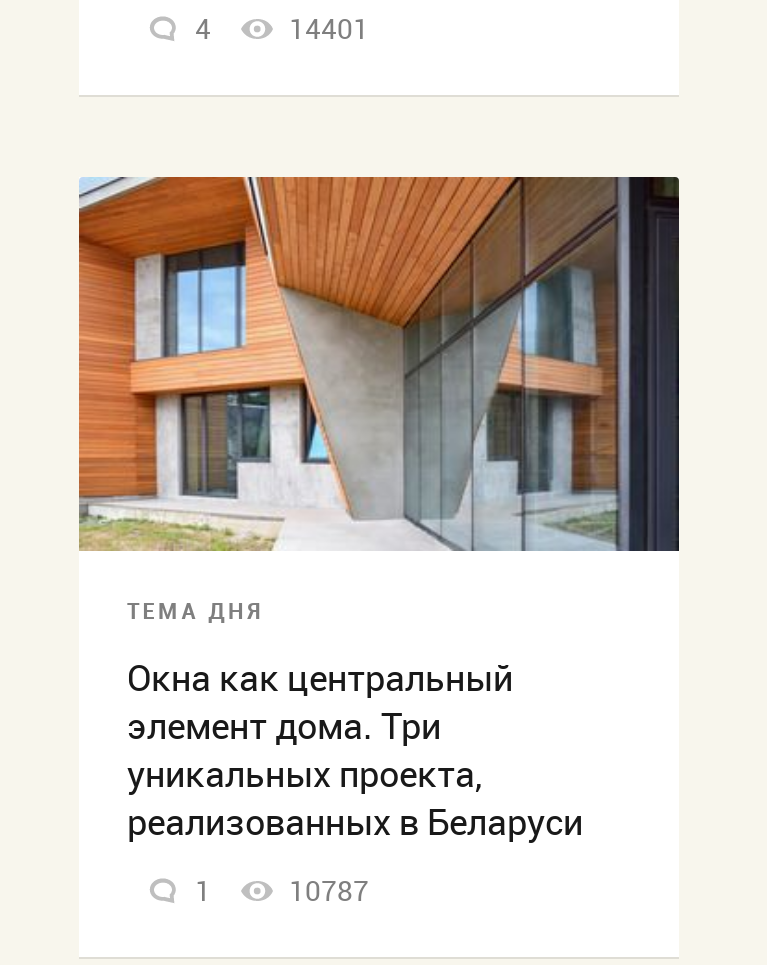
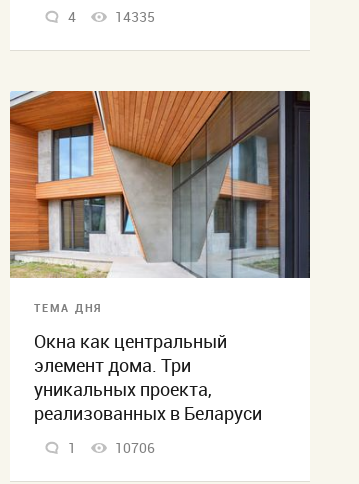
- 14401
+ 14335

- 10787
+ 10706
